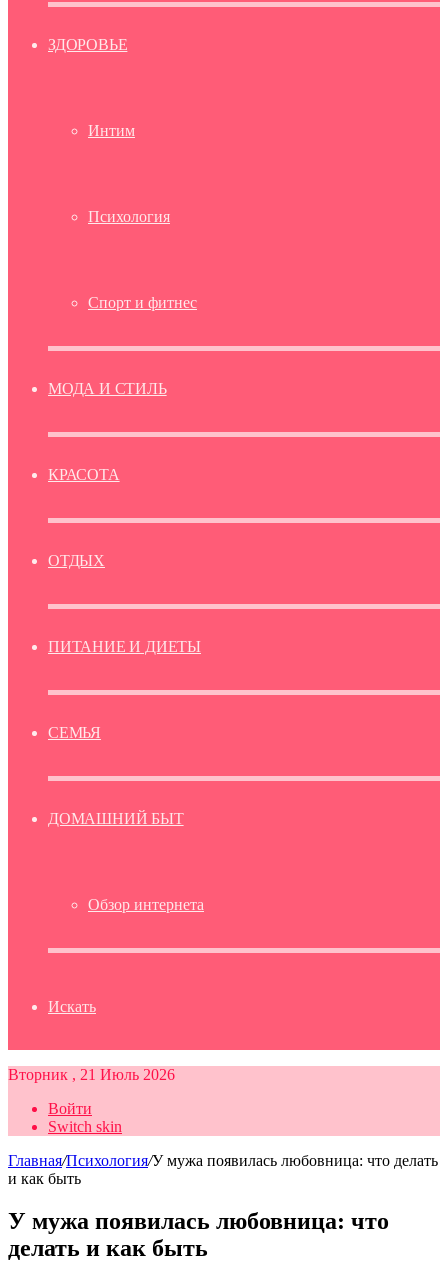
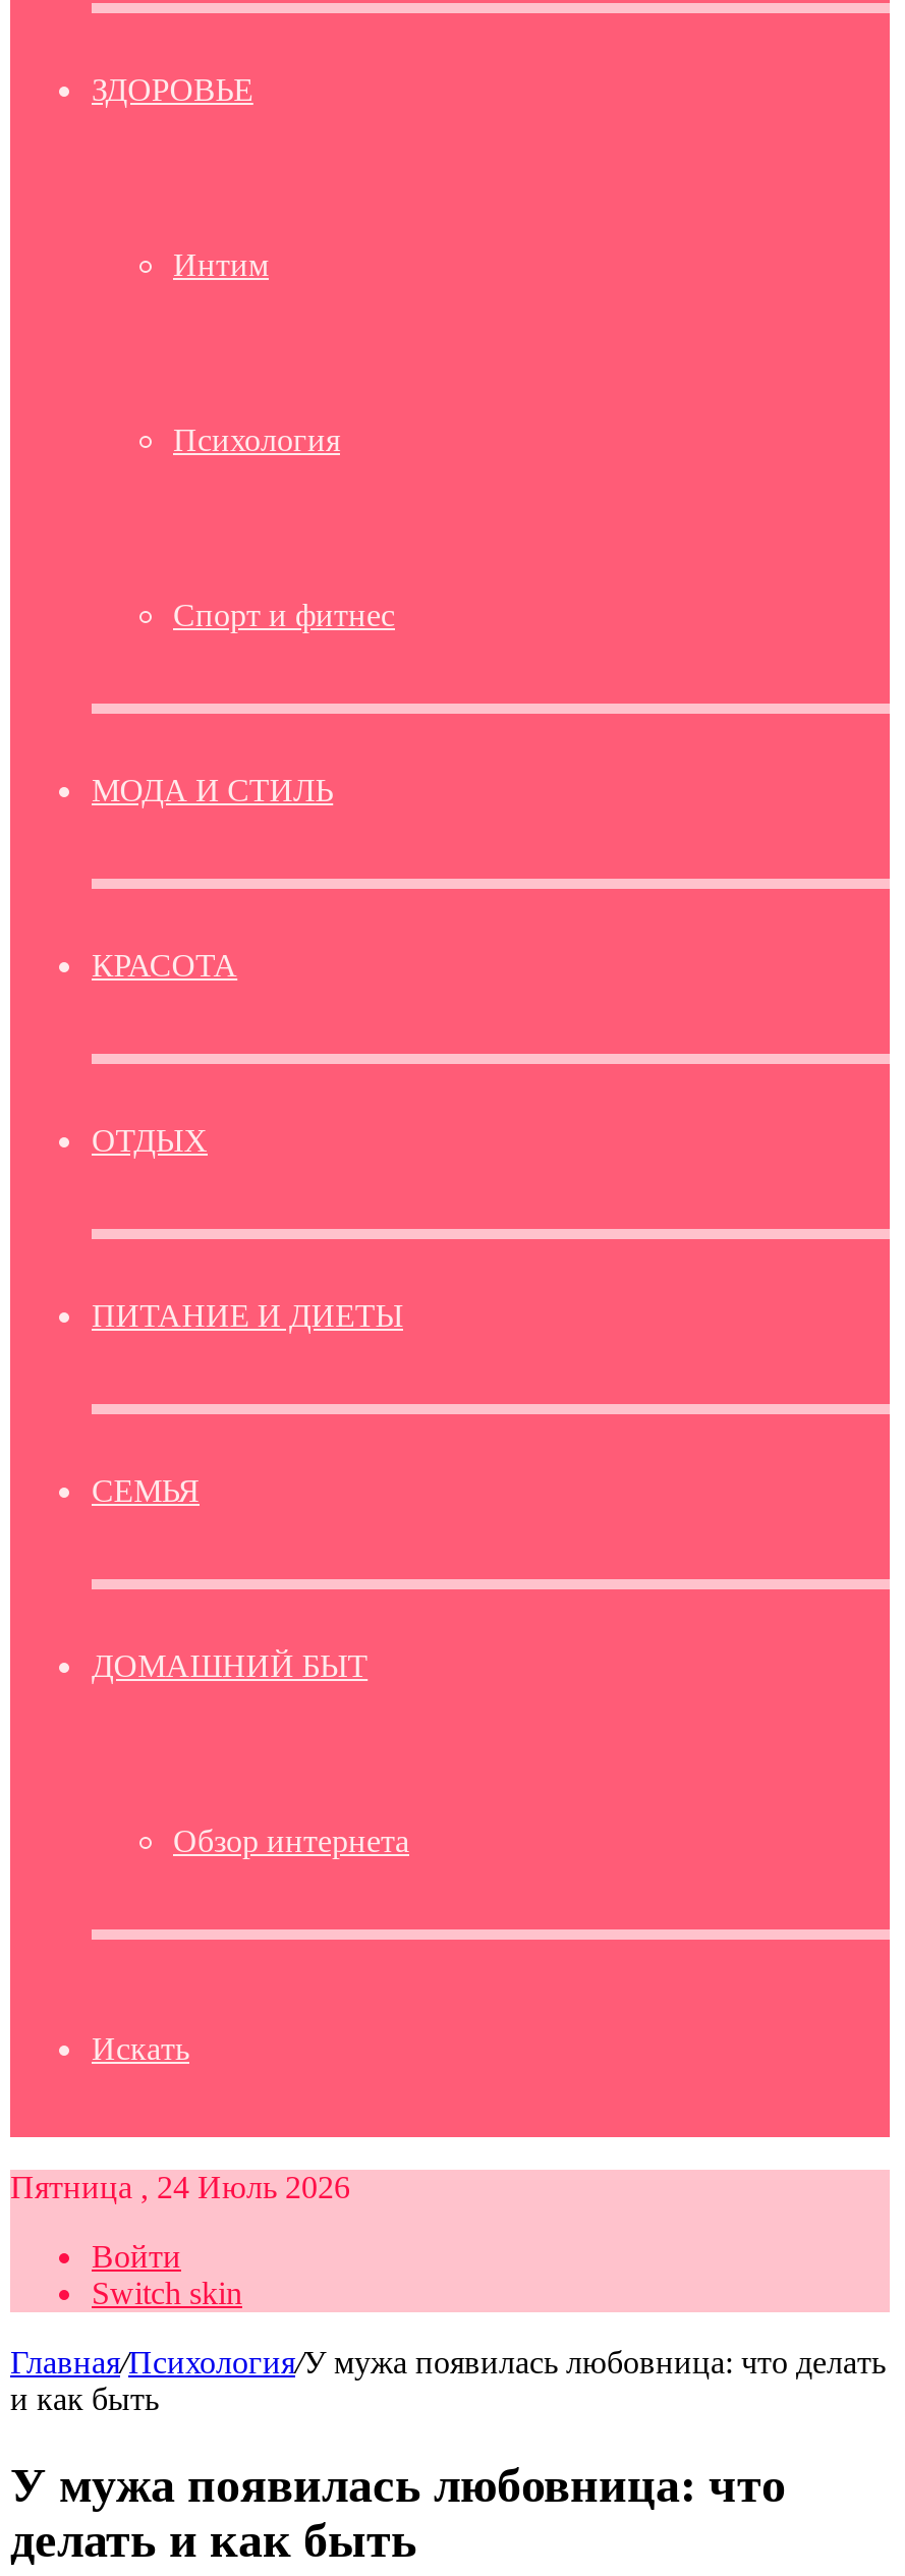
- Вторник , 21 Июль 2026
+ Пятница , 24 Июль 2026
